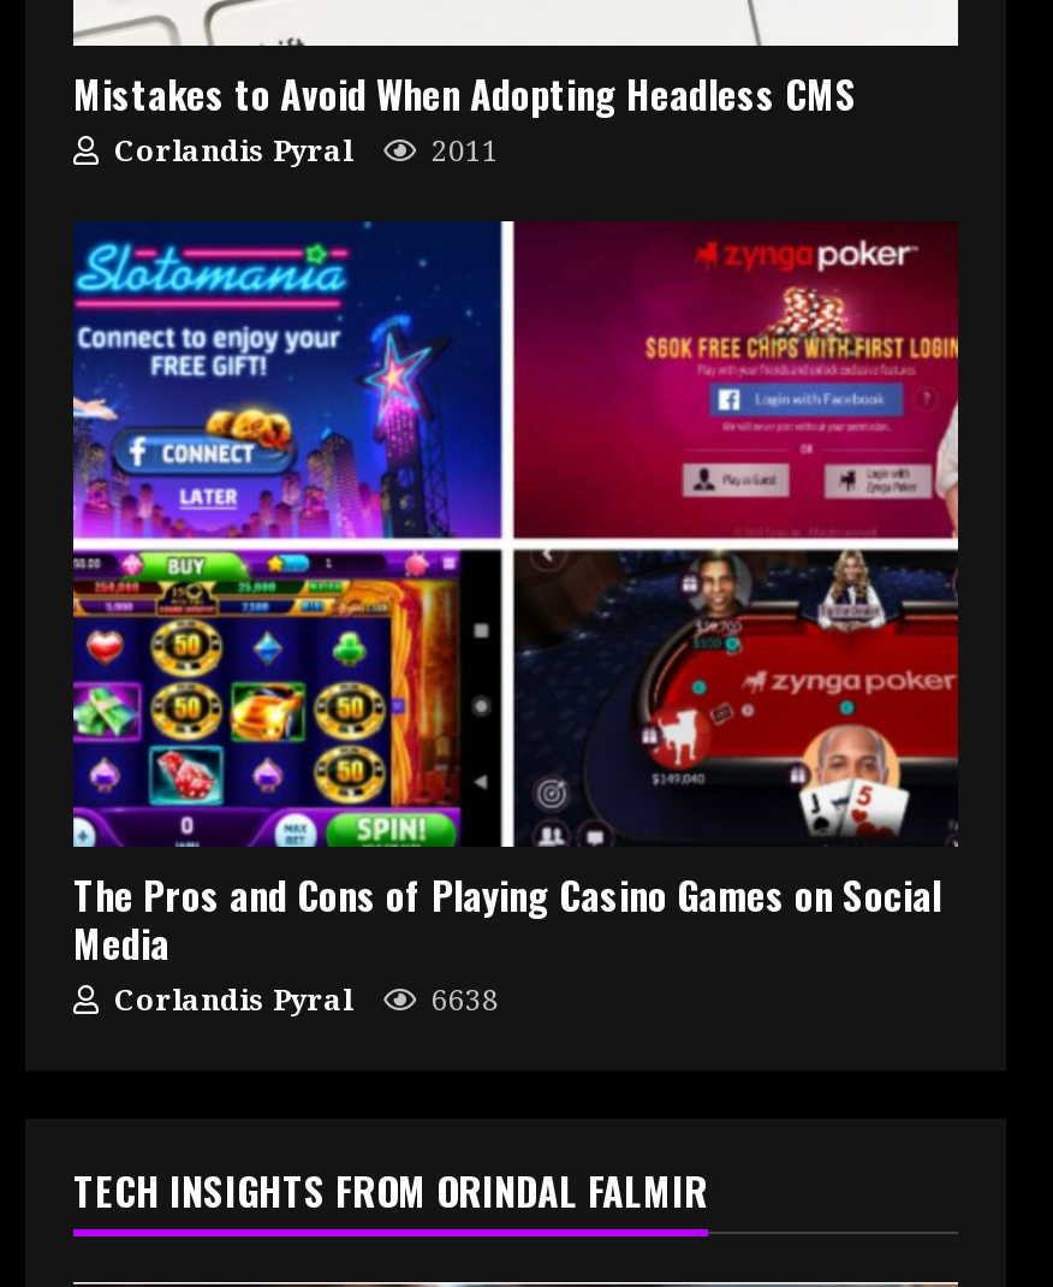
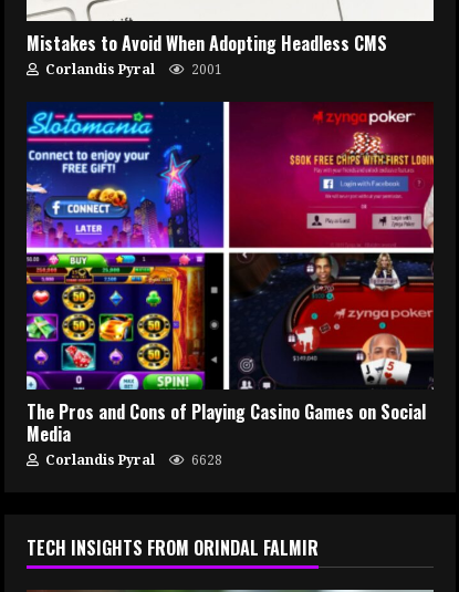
- Corlandis Pyral 2011
+ Corlandis Pyral 2001

- Corlandis Pyral 6638
+ Corlandis Pyral 6628
